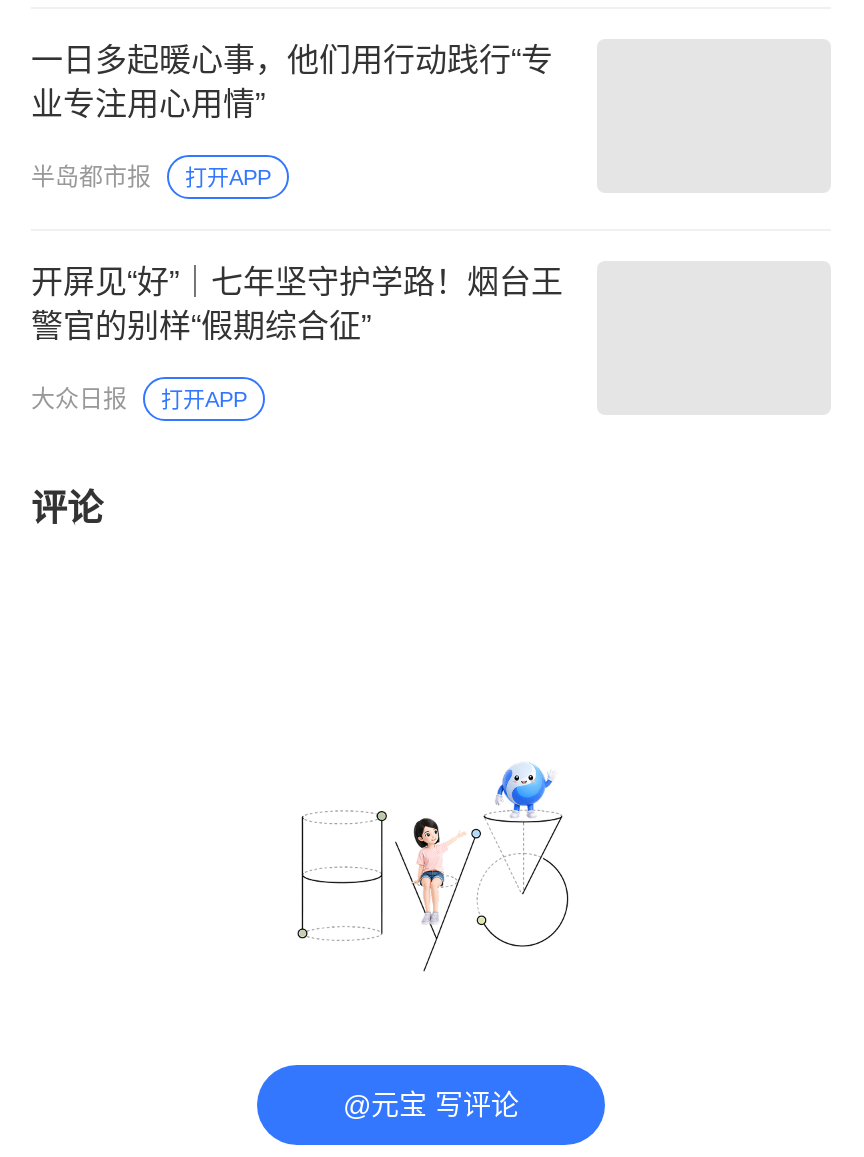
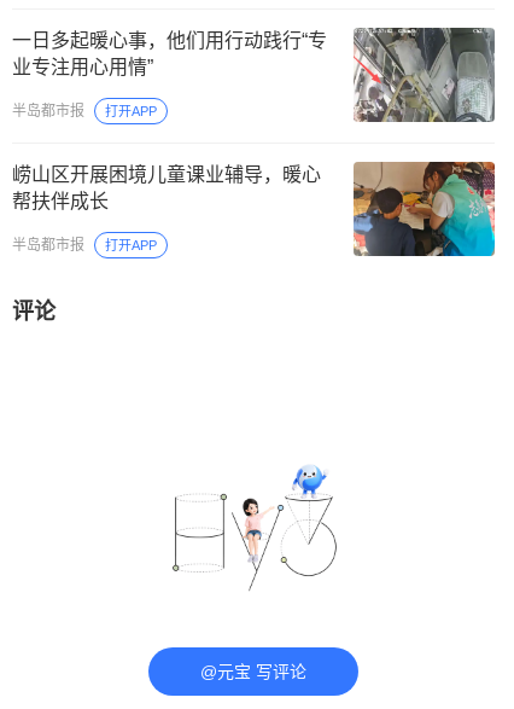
+ [image]

+ [image]

- 开屏见“好”｜七年坚守护学路！烟台王
- 警官的别样“假期综合征”
+ 崂山区开展困境儿童课业辅导，暖心
+ 帮扶伴成长

- 大众日报
+ 半岛都市报
